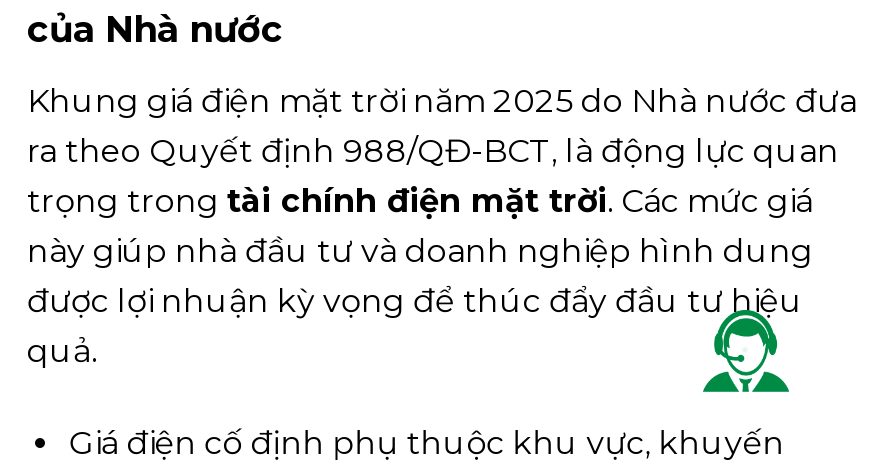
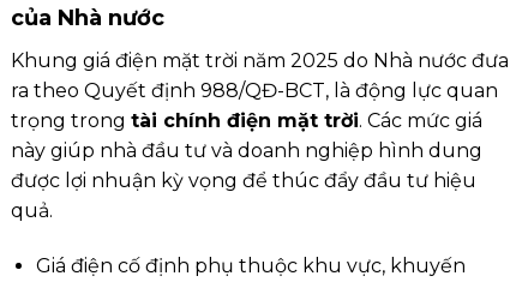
- [image]
